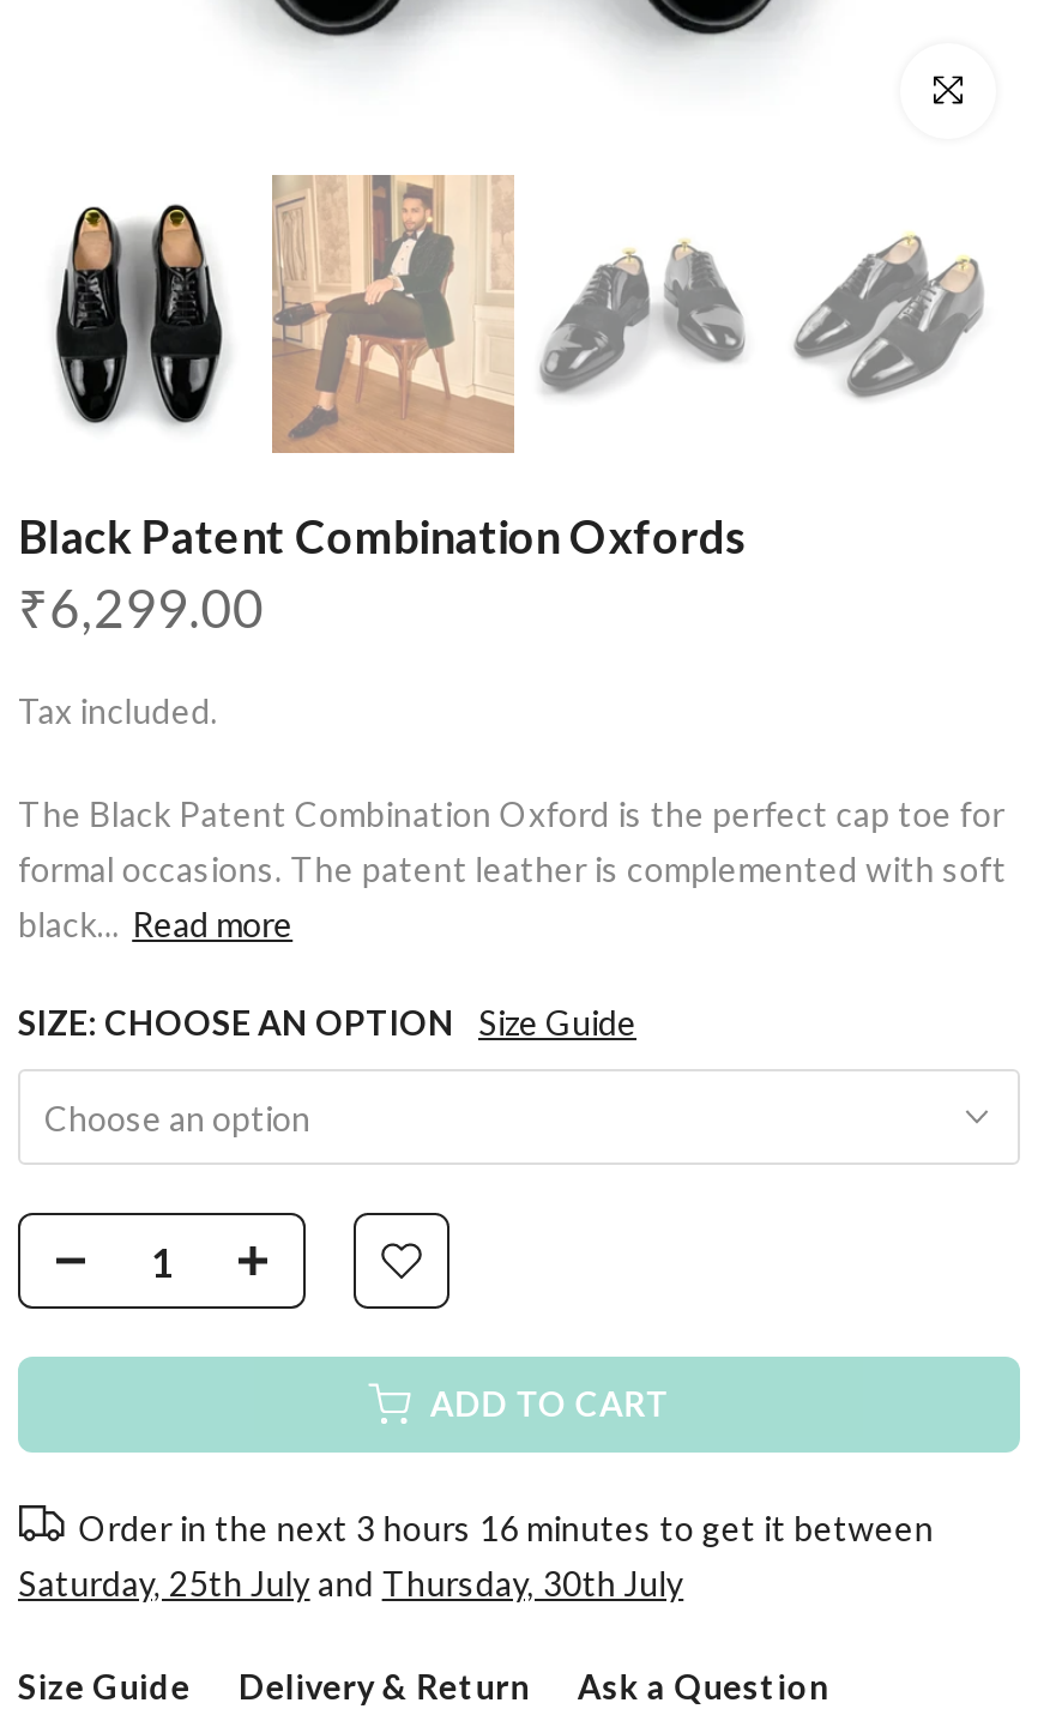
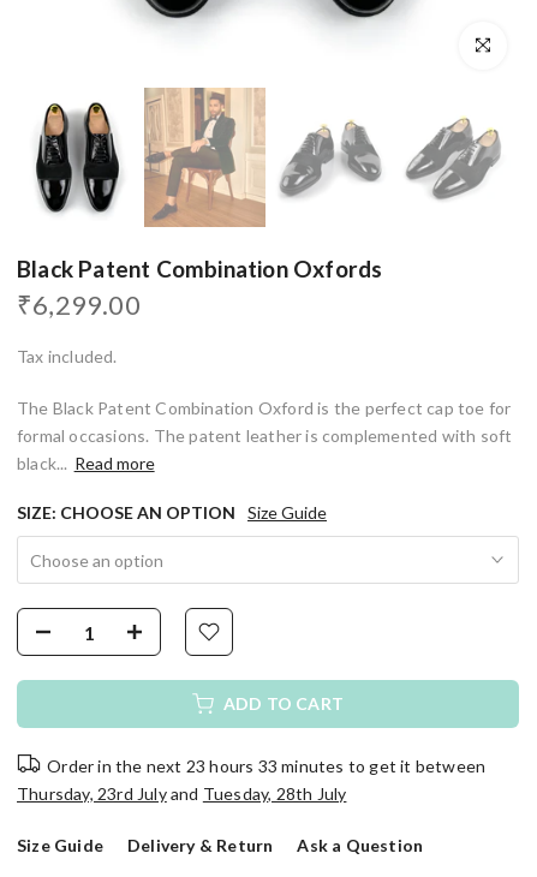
- Order in the next 3 hours 16 minutes to get it between
+ Order in the next 23 hours 33 minutes to get it between

- Saturday, 25th July and Thursday, 30th July
+ Thursday, 23rd July and Tuesday, 28th July
